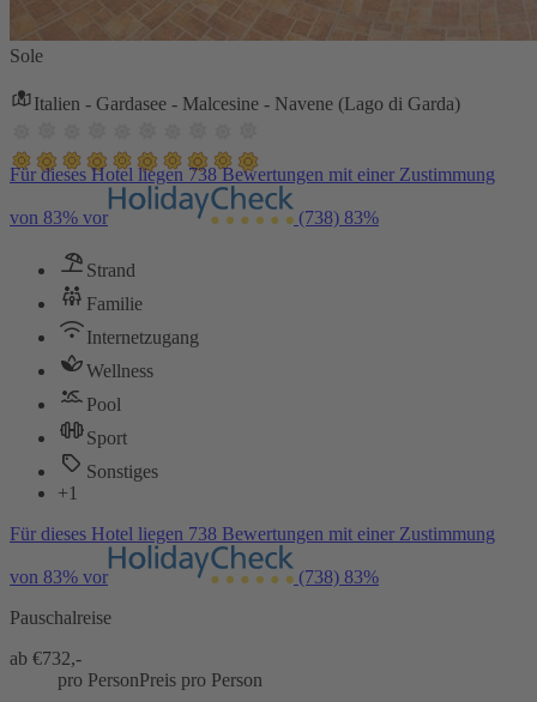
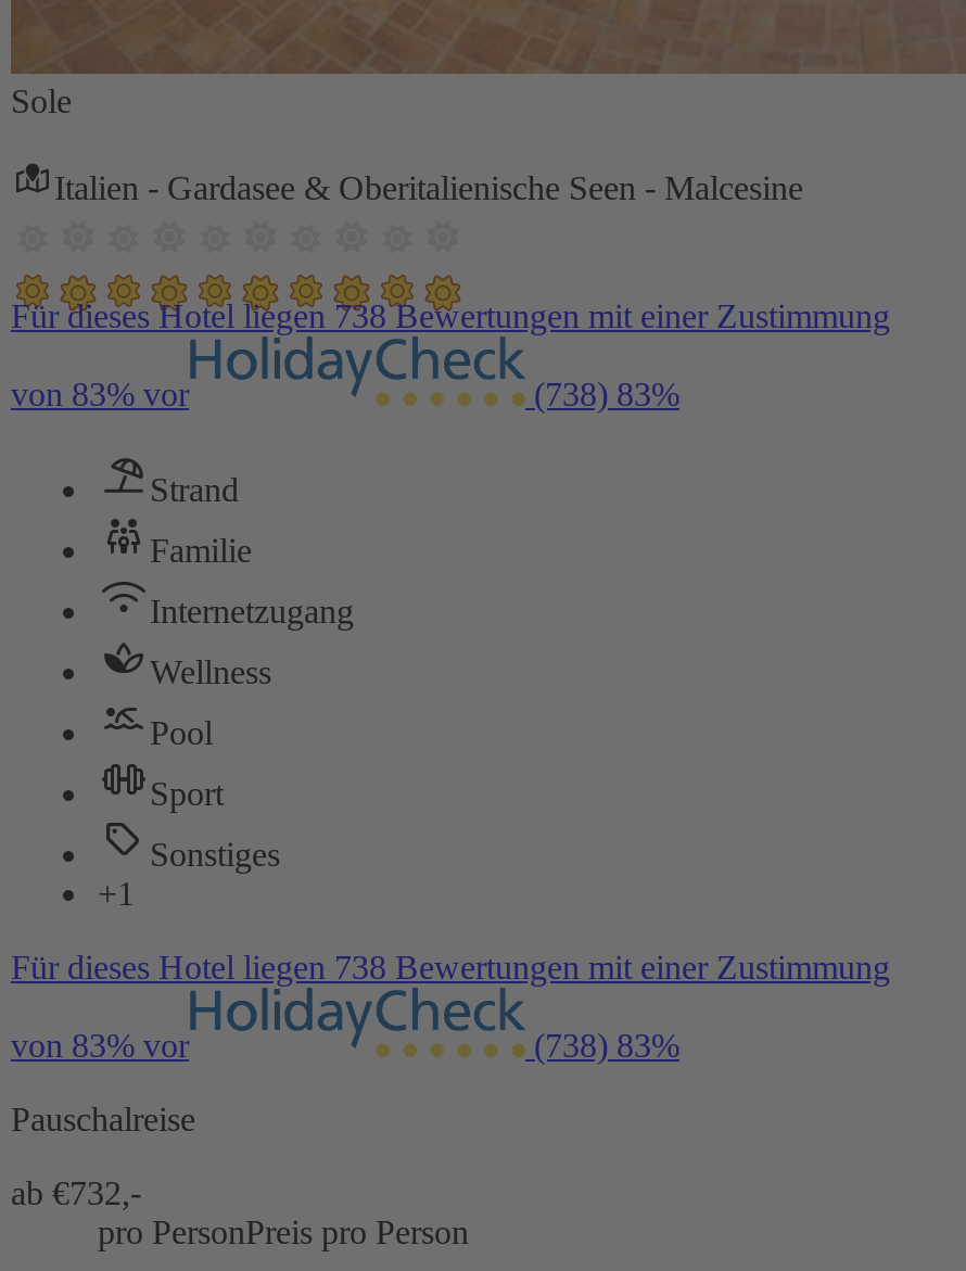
- Italien - Gardasee - Malcesine - Navene (Lago di Garda)
+ Italien - Gardasee & Oberitalienische Seen - Malcesine
